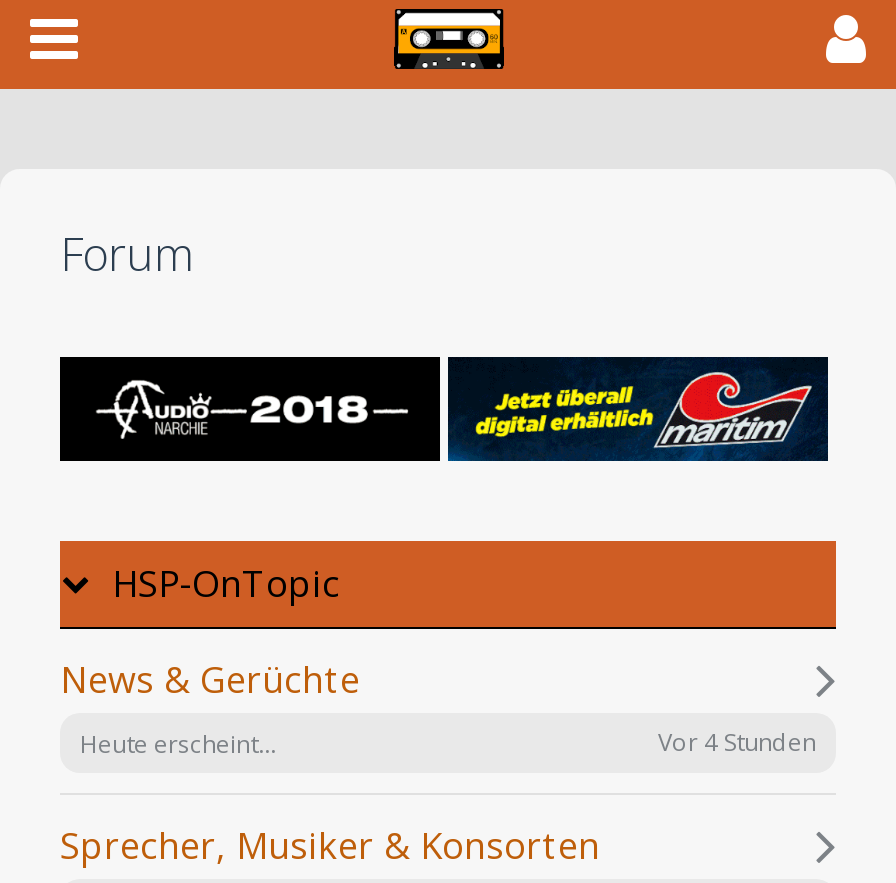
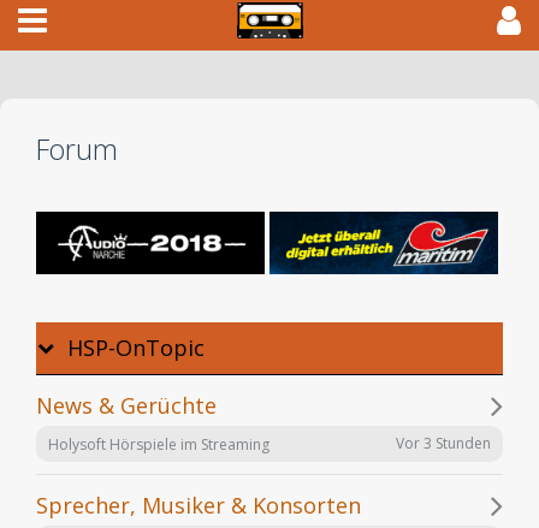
- Heute erscheint...
- Vor 4 Stunden
+ Holysoft Hörspiele im Streaming
+ Vor 3 Stunden
